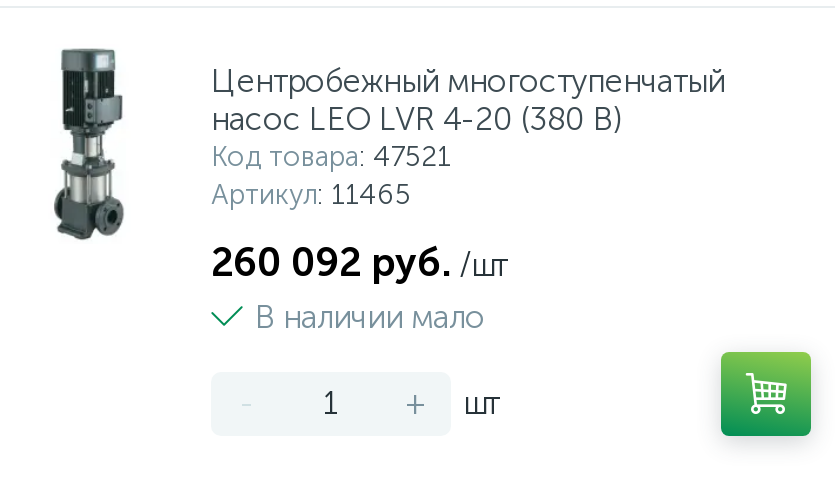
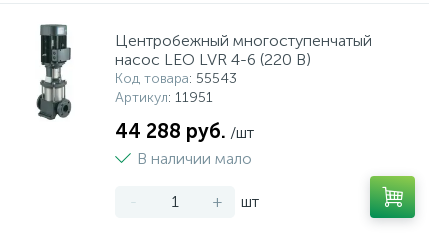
- насос LEO LVR 4-20 (380 В)
+ насос LEO LVR 4-6 (220 В)

- Код товара: 47521
+ Код товара: 55543

- Артикул: 11465
+ Артикул: 11951

- 260 092 руб. /шт
+ 44 288 руб. /шт
